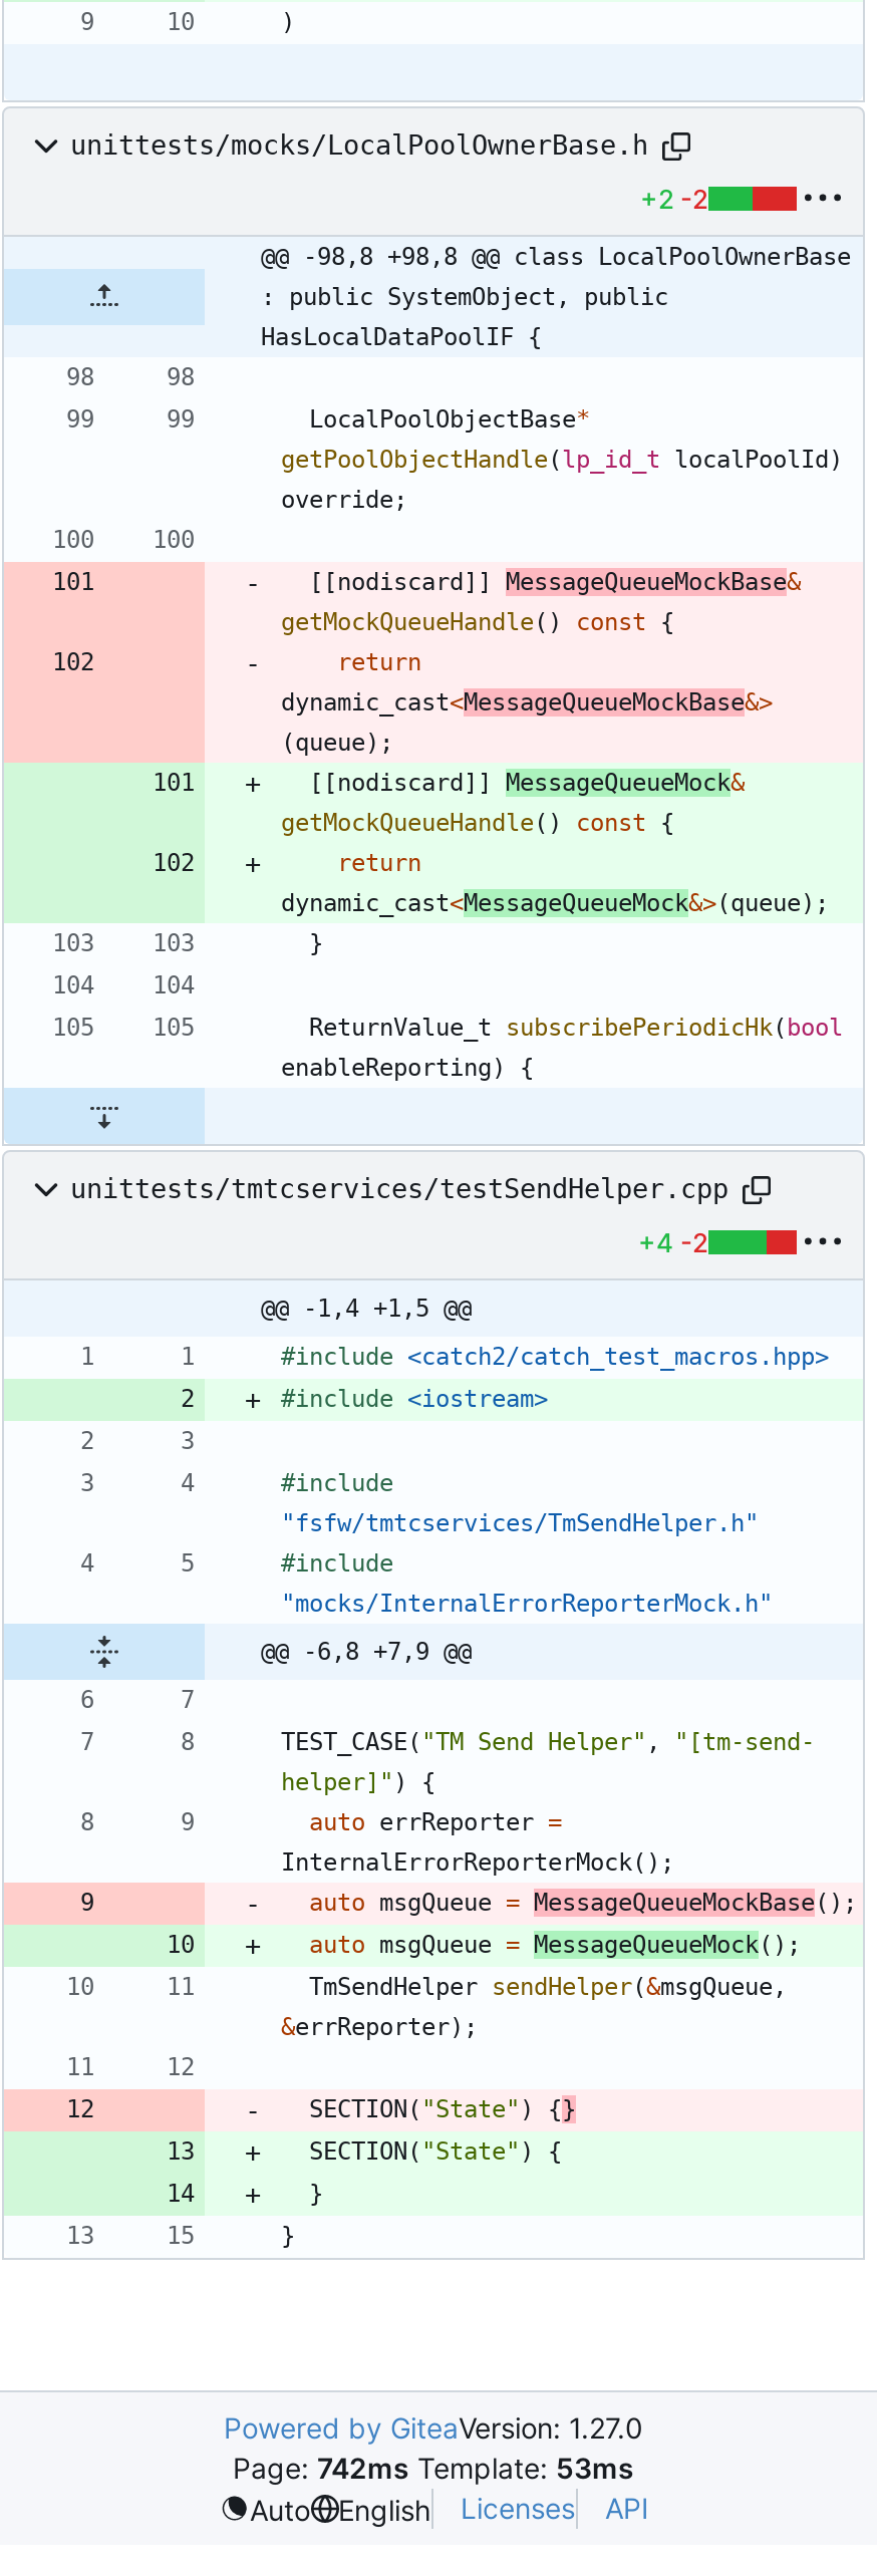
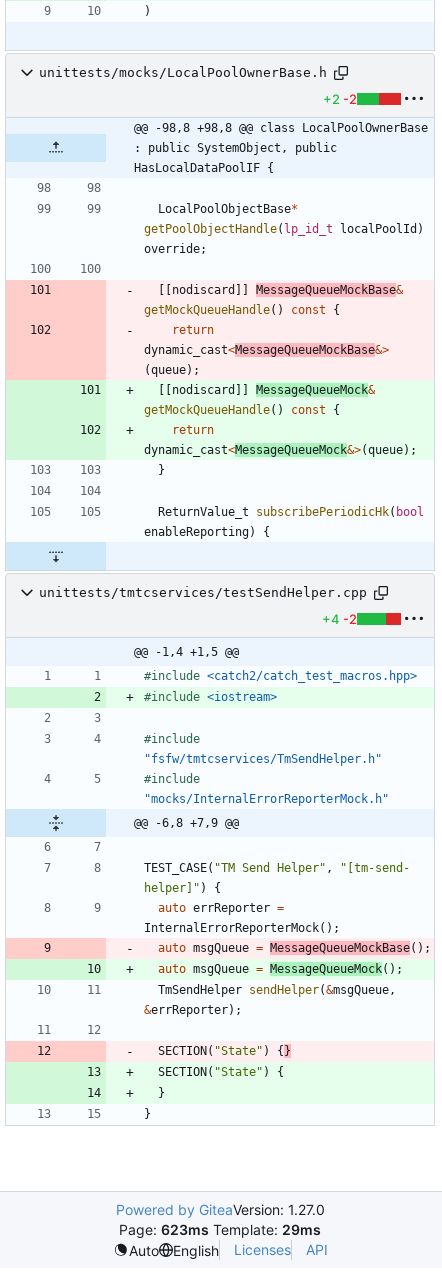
- Page: 742ms Template: 53ms
+ Page: 623ms Template: 29ms
